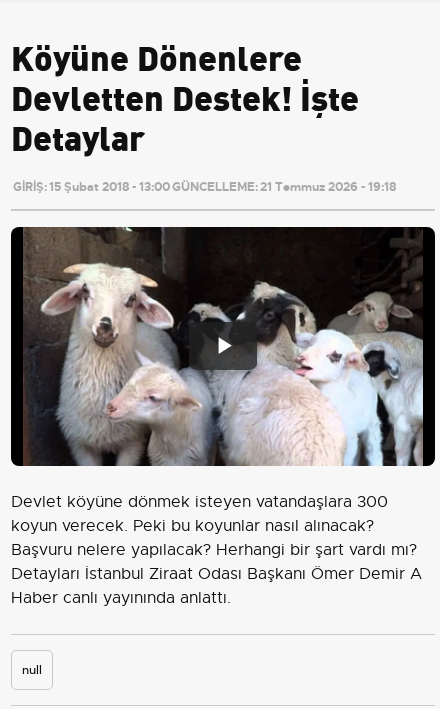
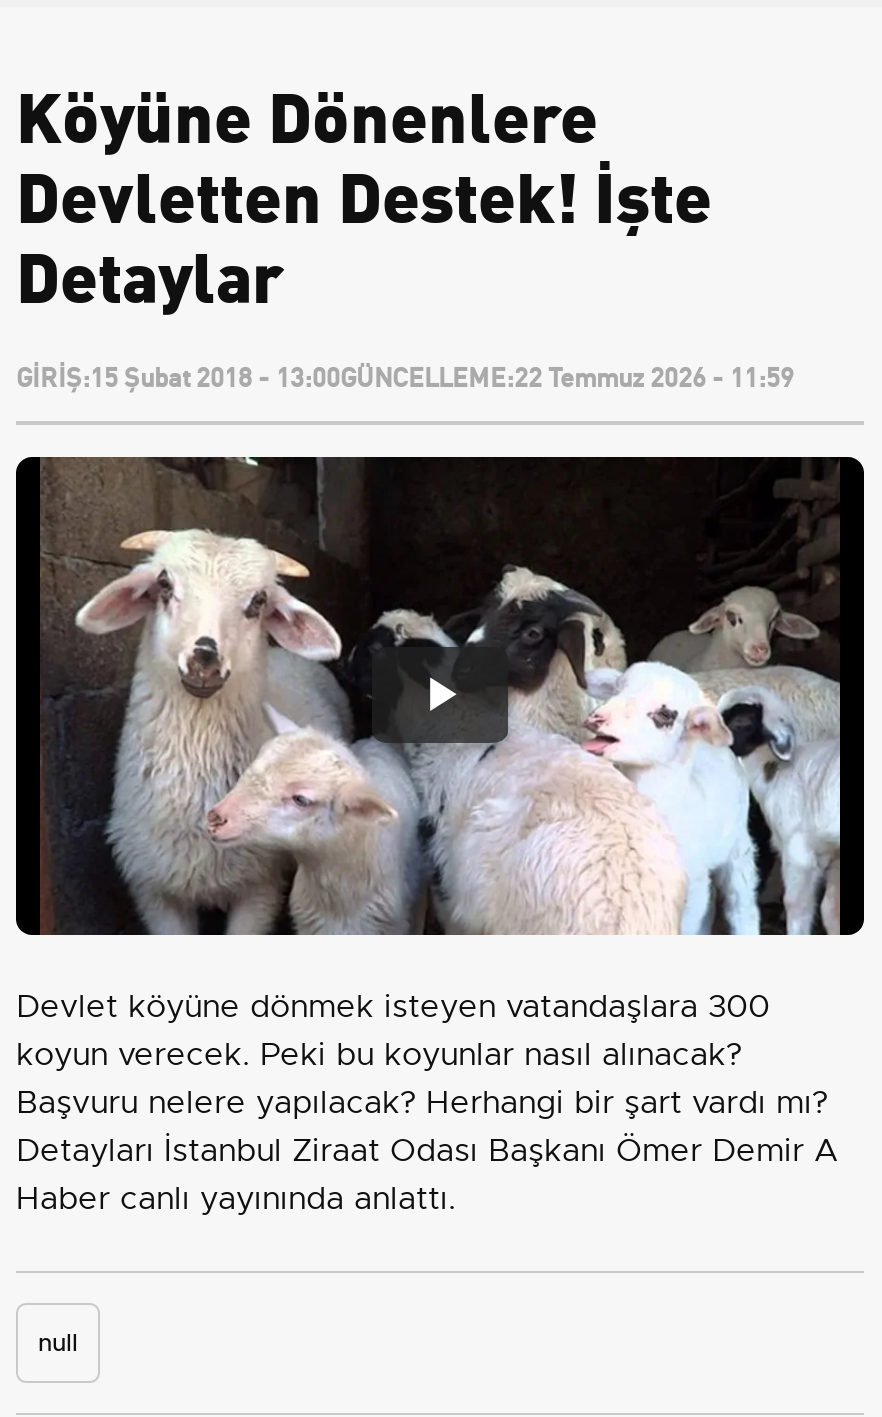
- GİRİŞ: 15 Şubat 2018 - 13:00 GÜNCELLEME: 21 Temmuz 2026 - 19:18
+ GİRİŞ:15 Şubat 2018 - 13:00GÜNCELLEME:22 Temmuz 2026 - 11:59
